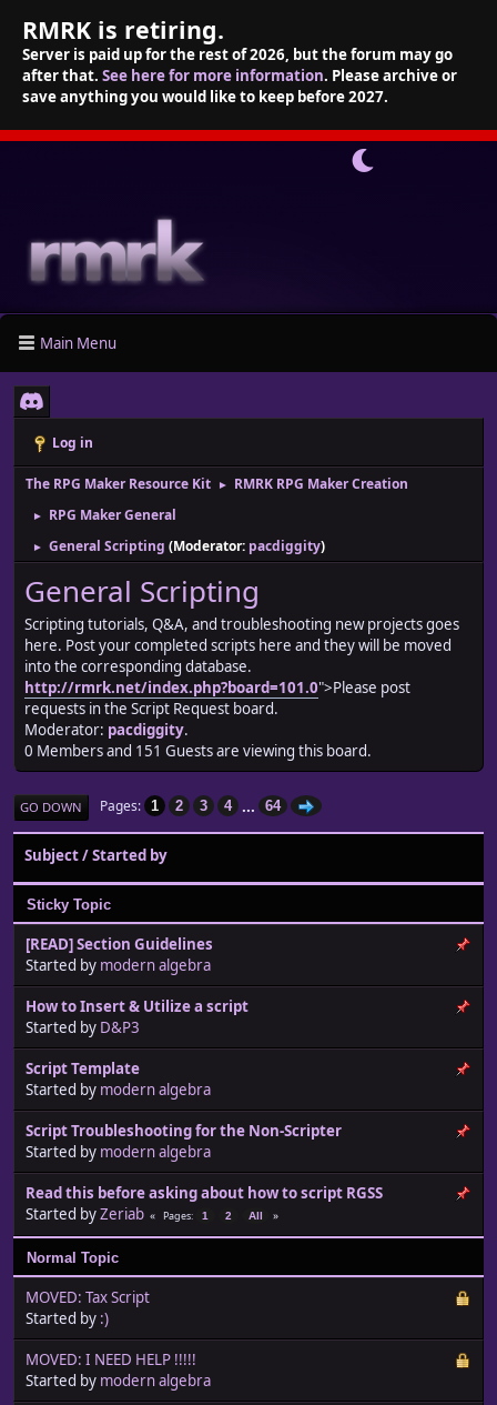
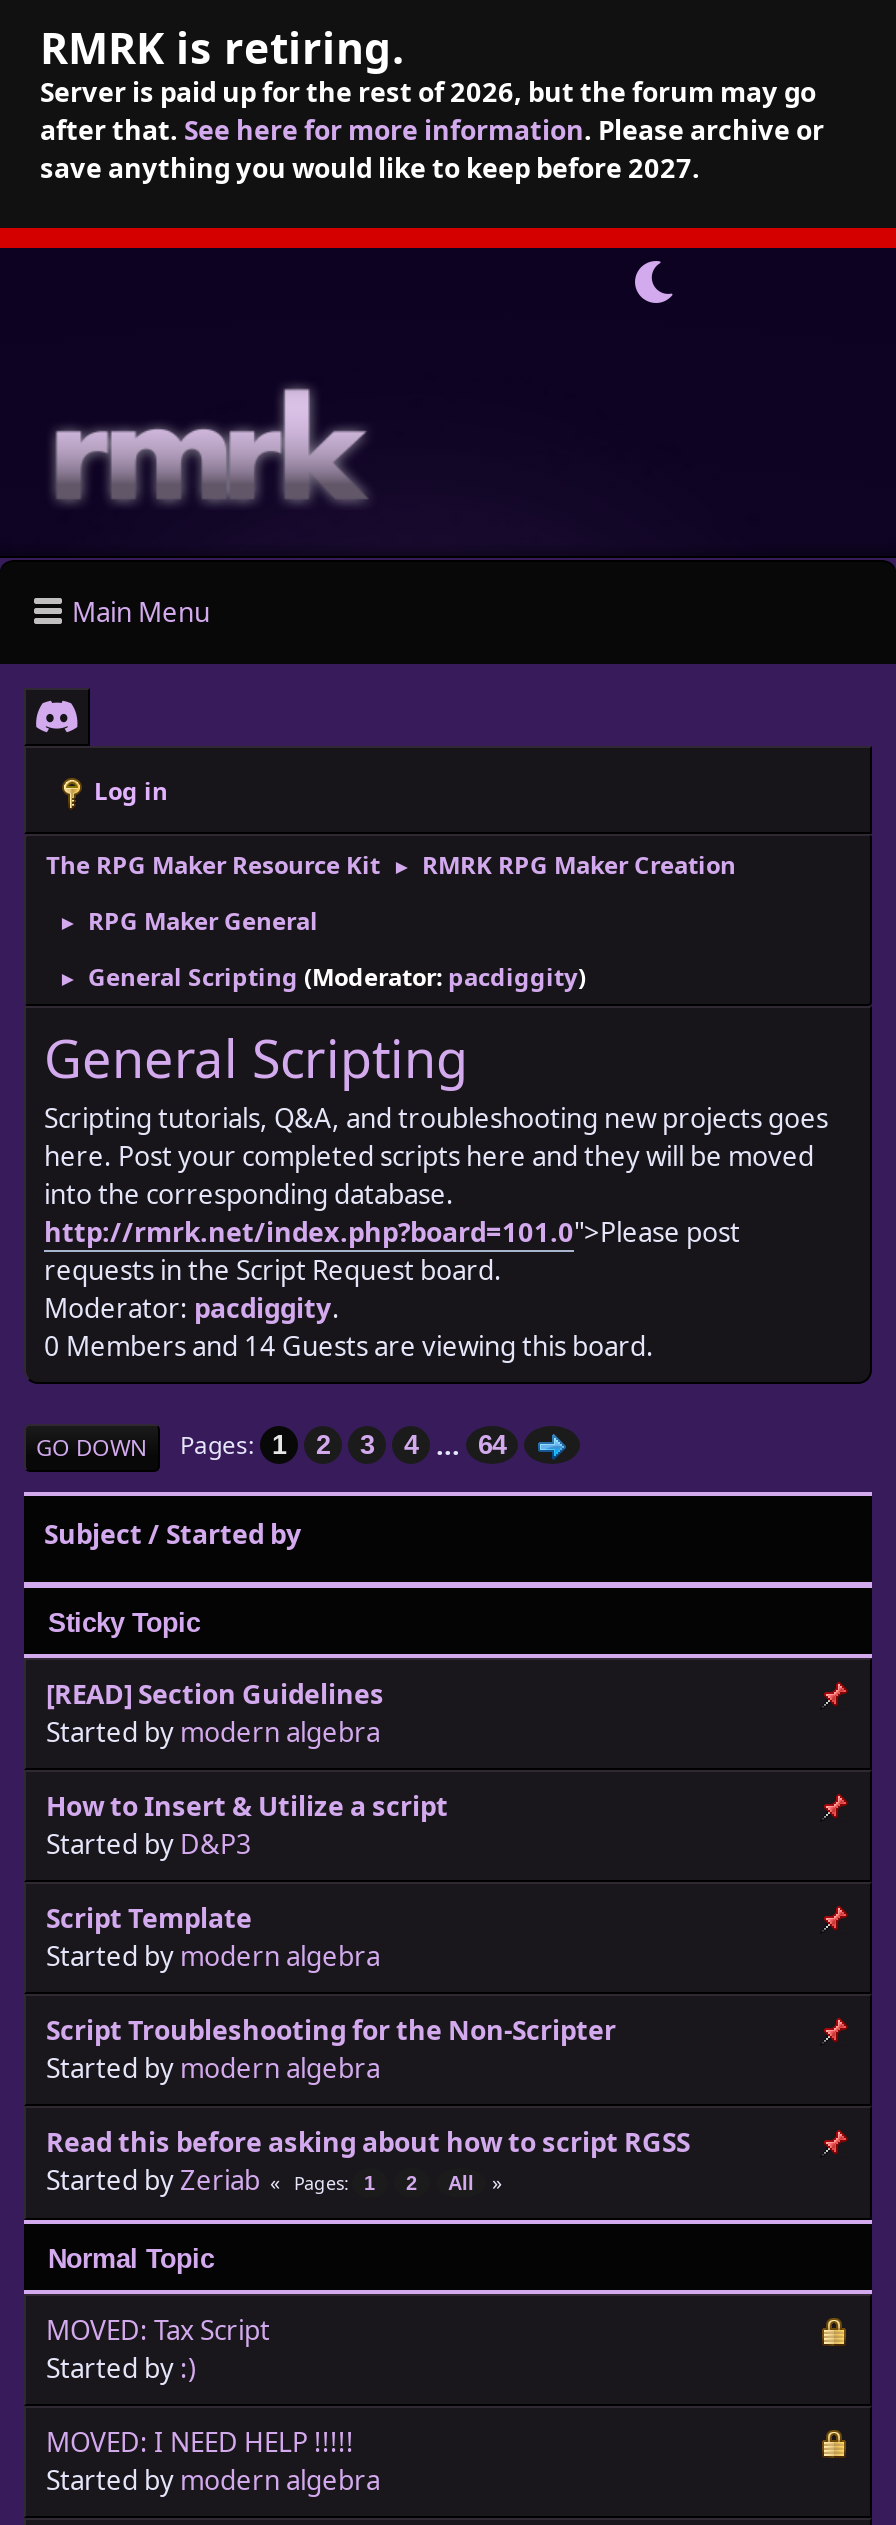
- 0 Members and 151 Guests are viewing this board.
+ 0 Members and 14 Guests are viewing this board.
